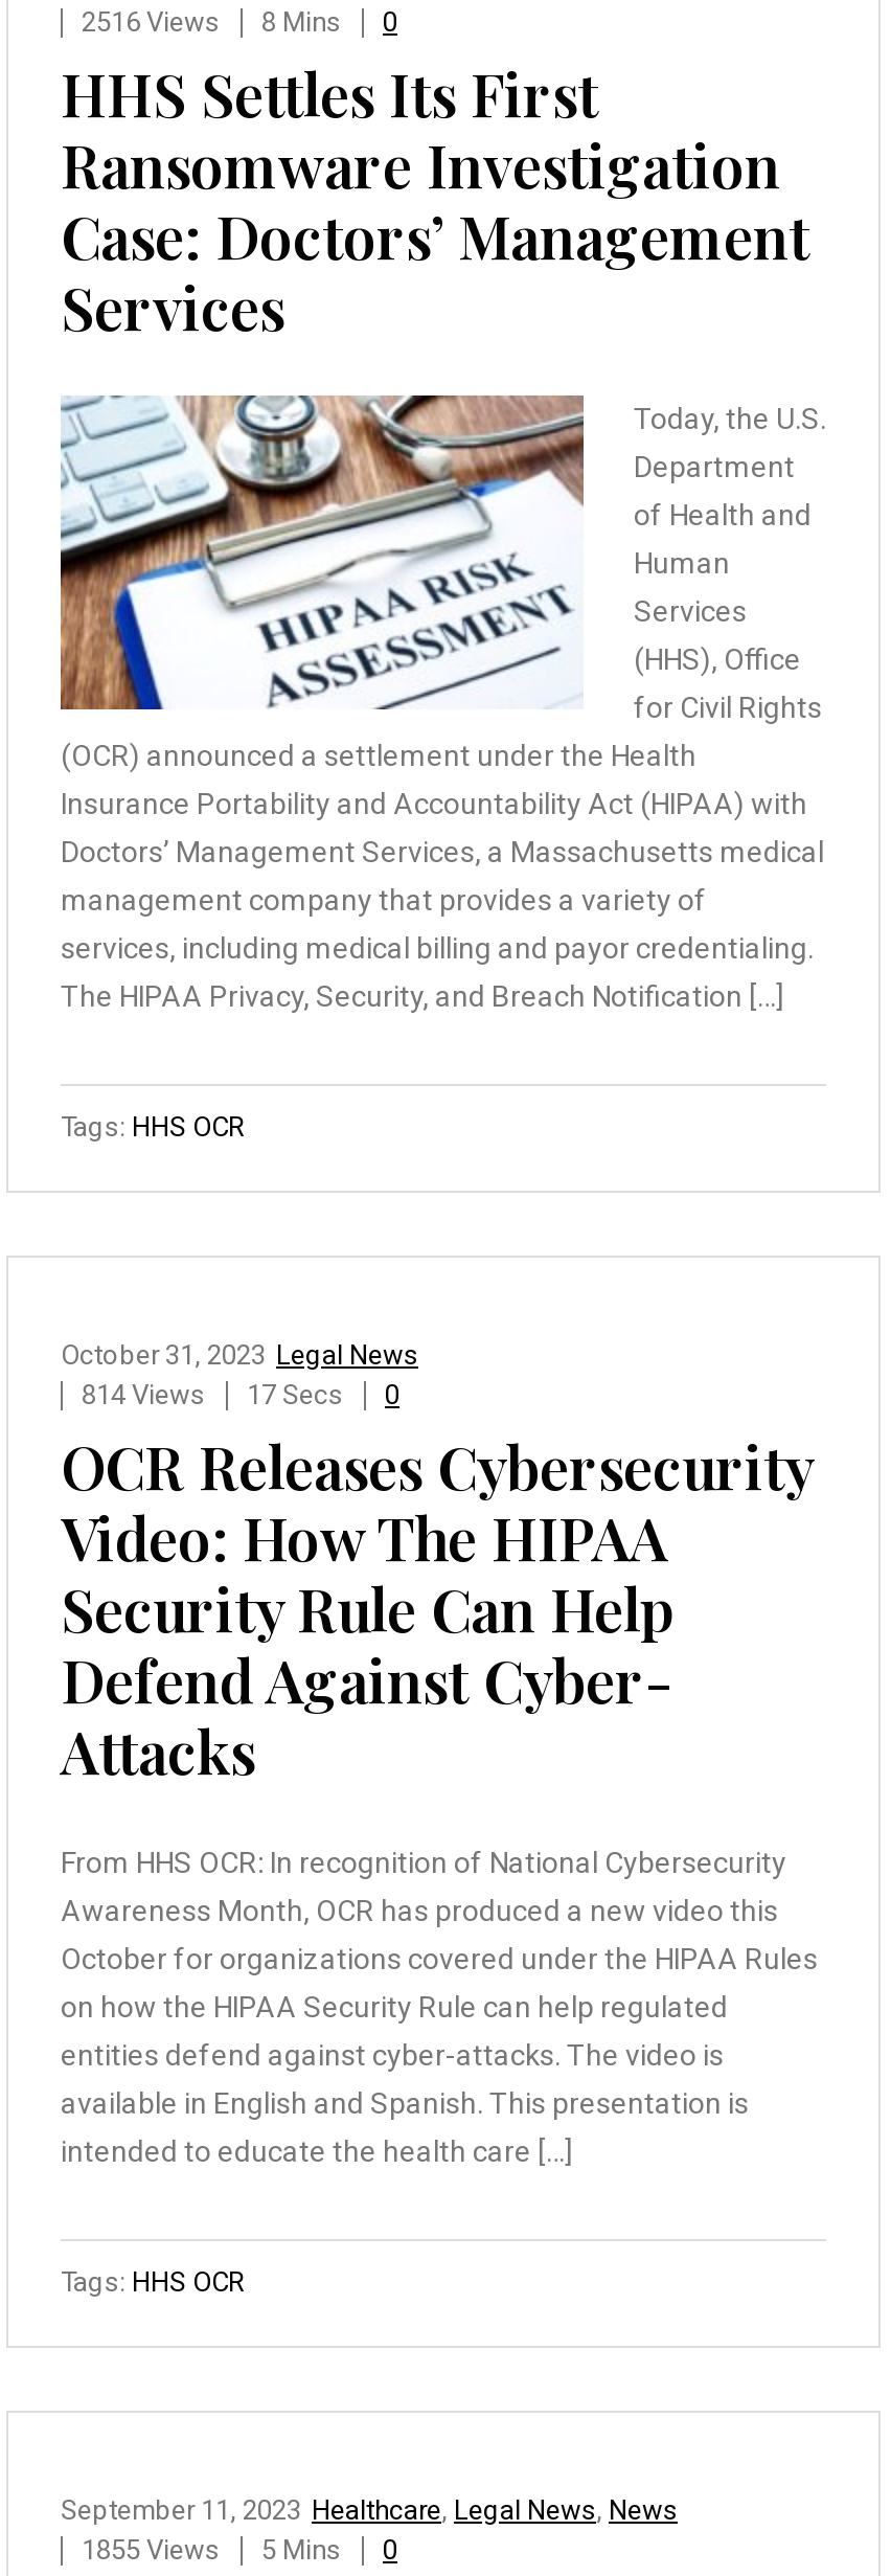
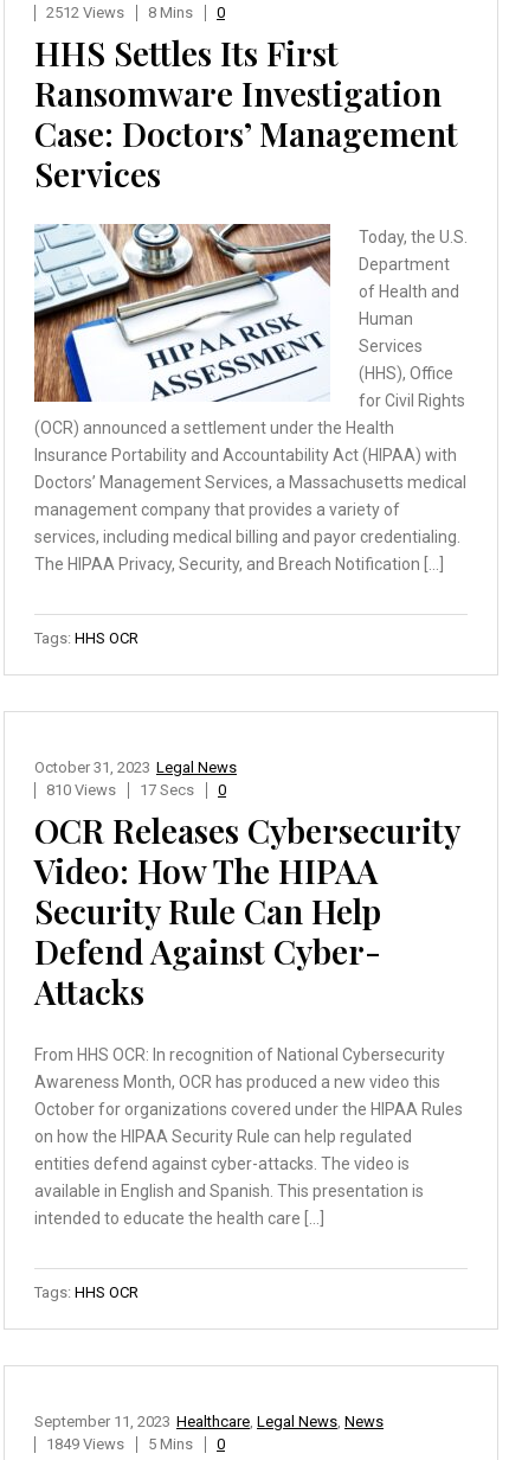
- 2516 Views 8 Mins 0
+ 2512 Views 8 Mins 0

- 814 Views 17 Secs 0
+ 810 Views 17 Secs 0

- 1855 Views 5 Mins 0
+ 1849 Views 5 Mins 0
